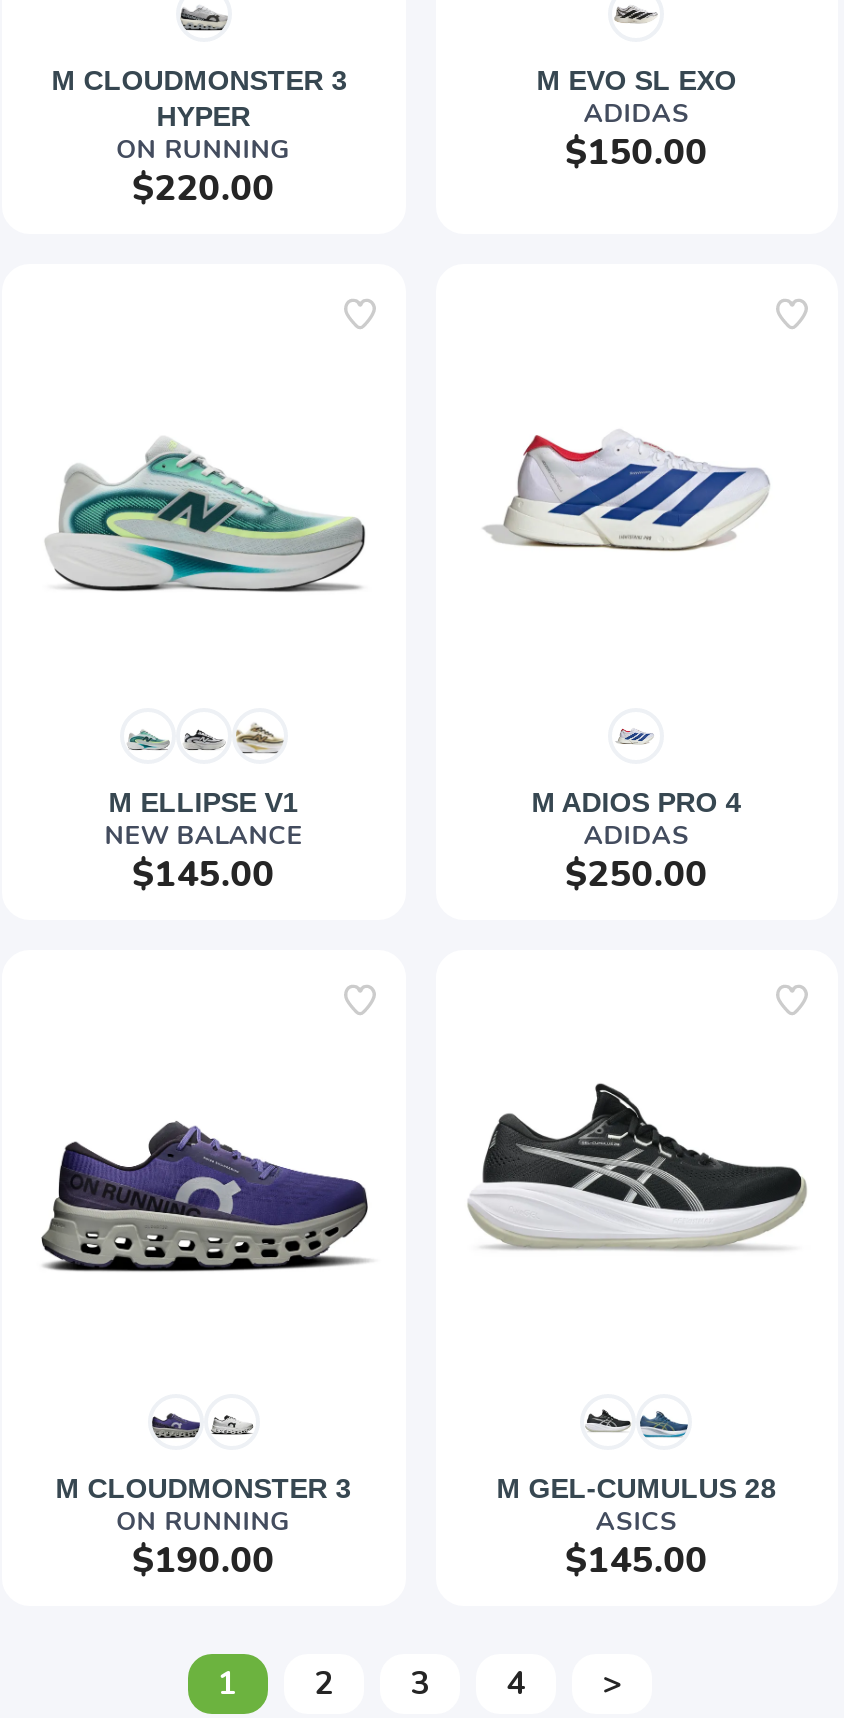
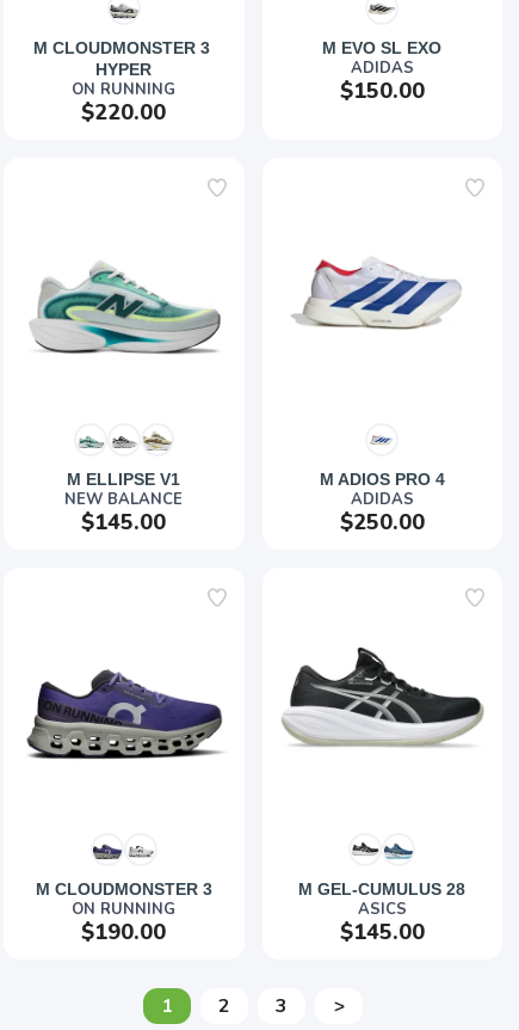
- 4
